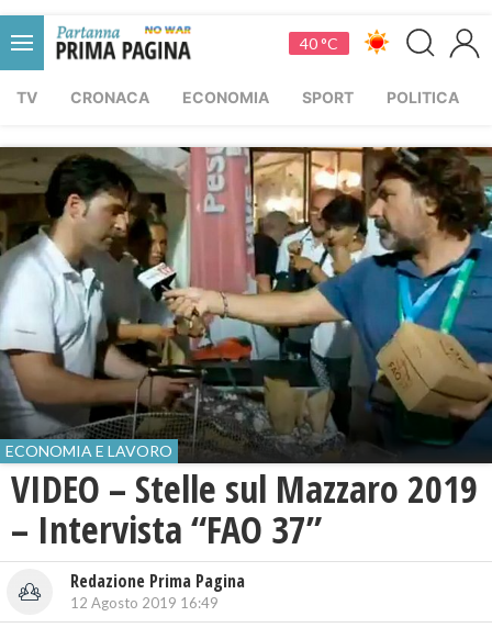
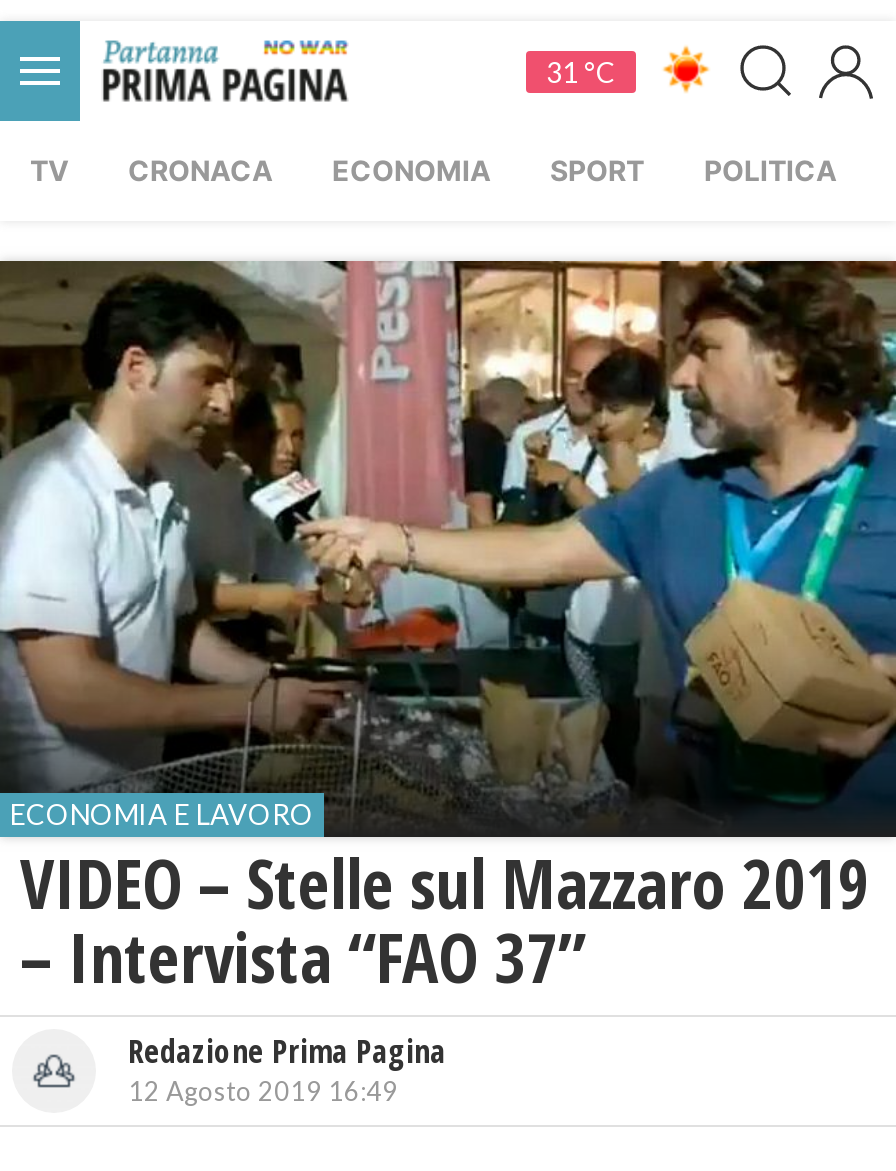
- 40 °C
+ 31 °C
